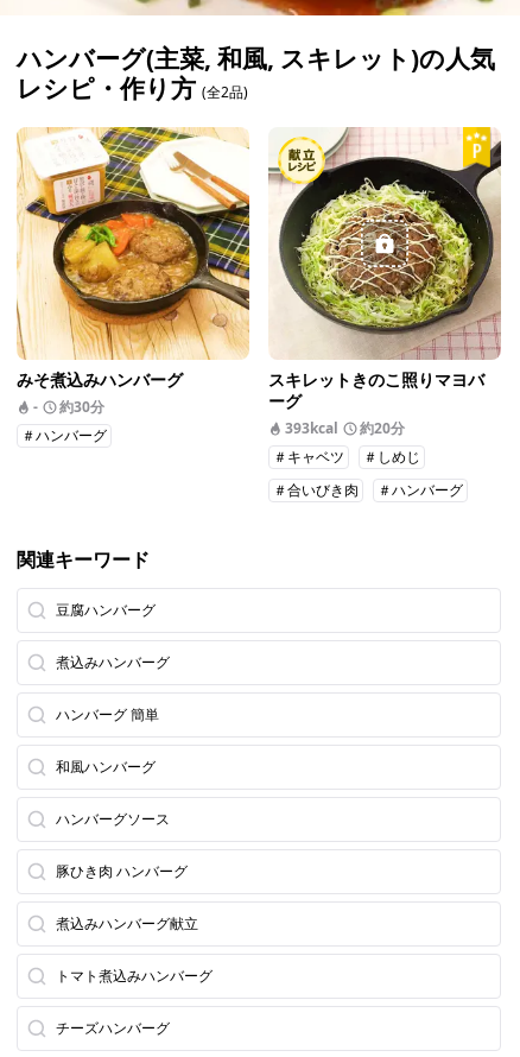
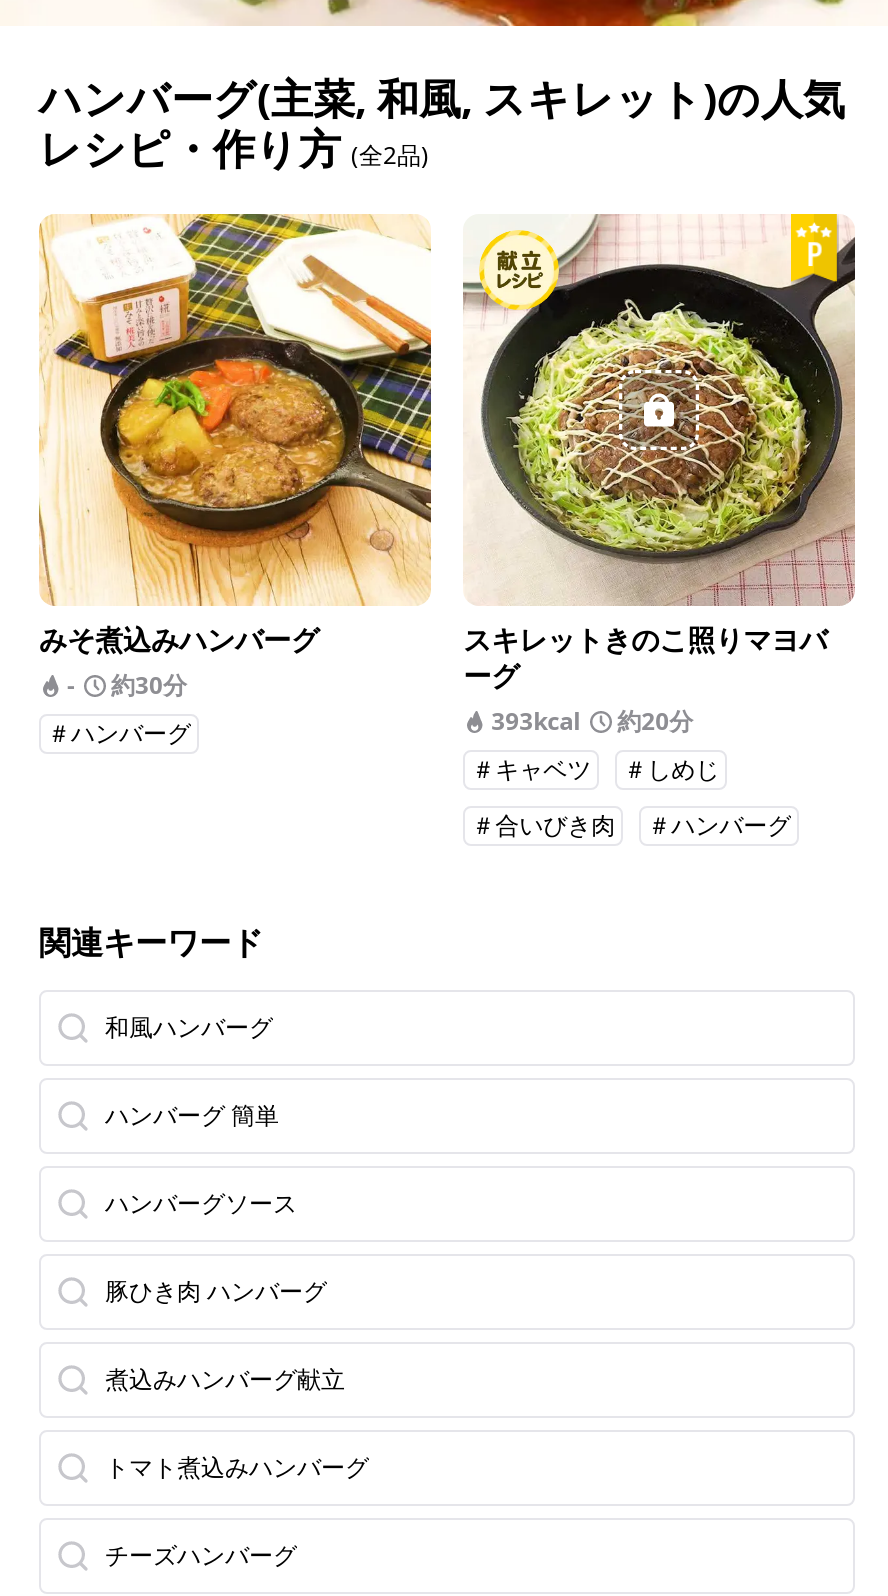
- 豆腐ハンバーグ
- 煮込みハンバーグ

moved up: 和風ハンバーグ
